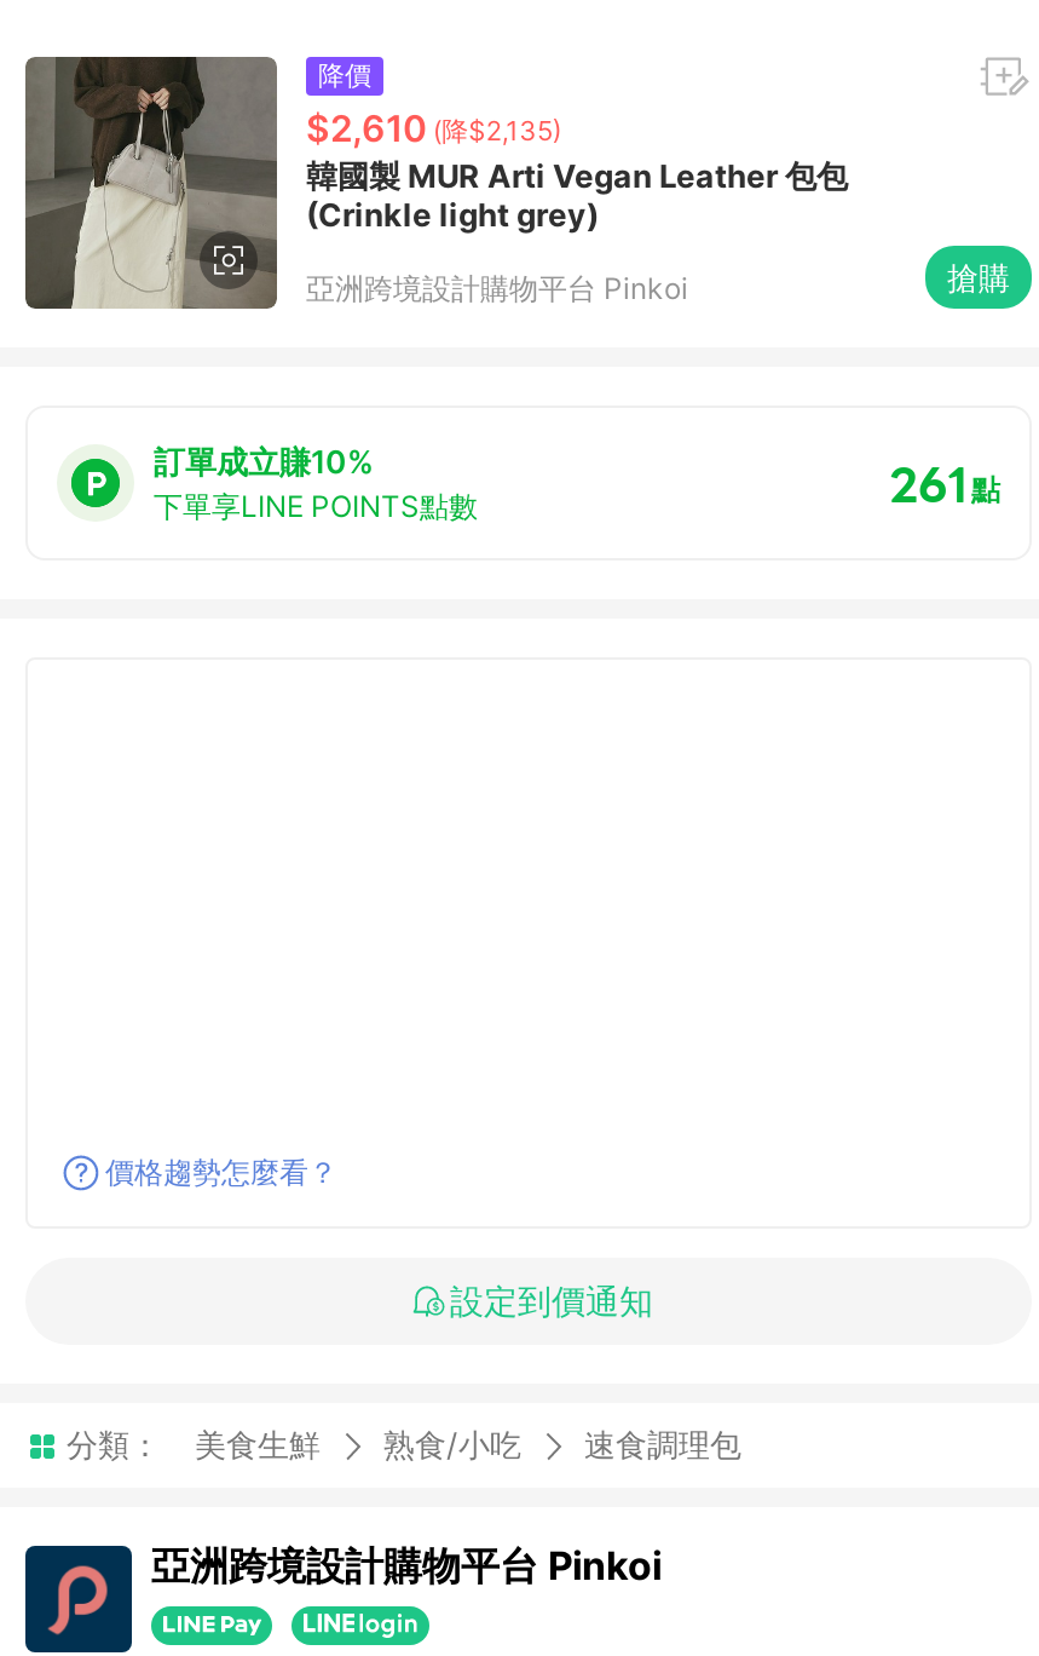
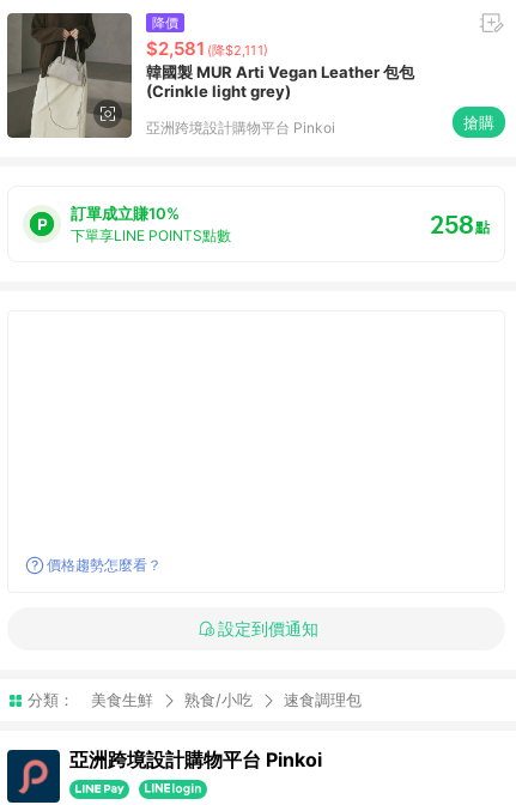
- $2,610 (降$2,135)
+ $2,581 (降$2,111)

- 261點
+ 258點
